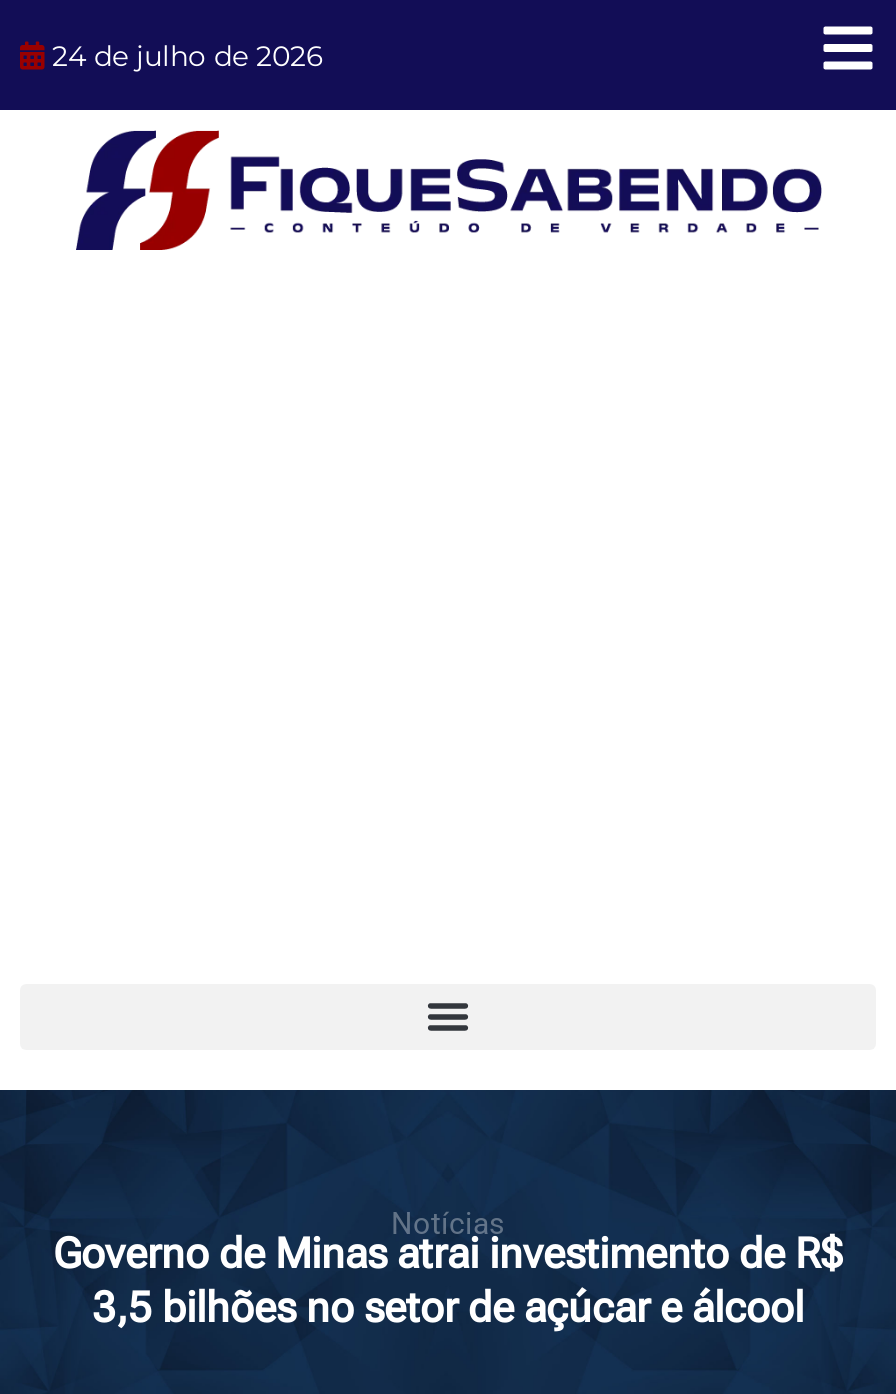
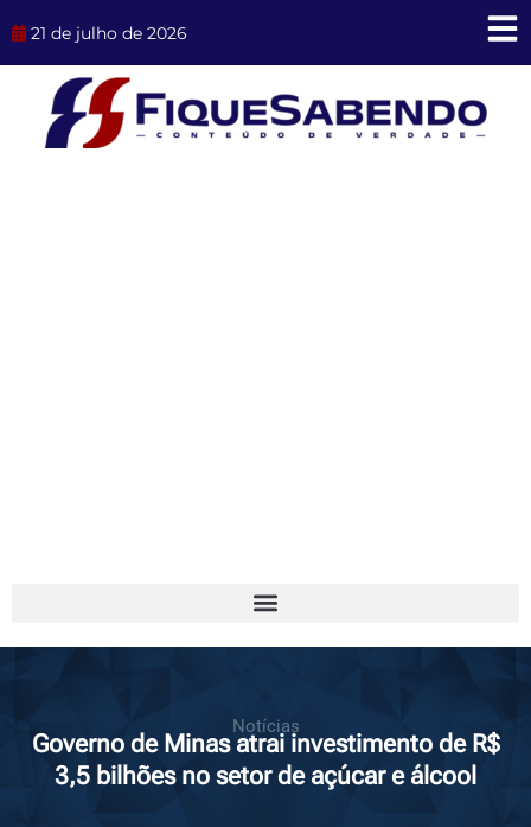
- 24 de julho de 2026
+ 21 de julho de 2026
